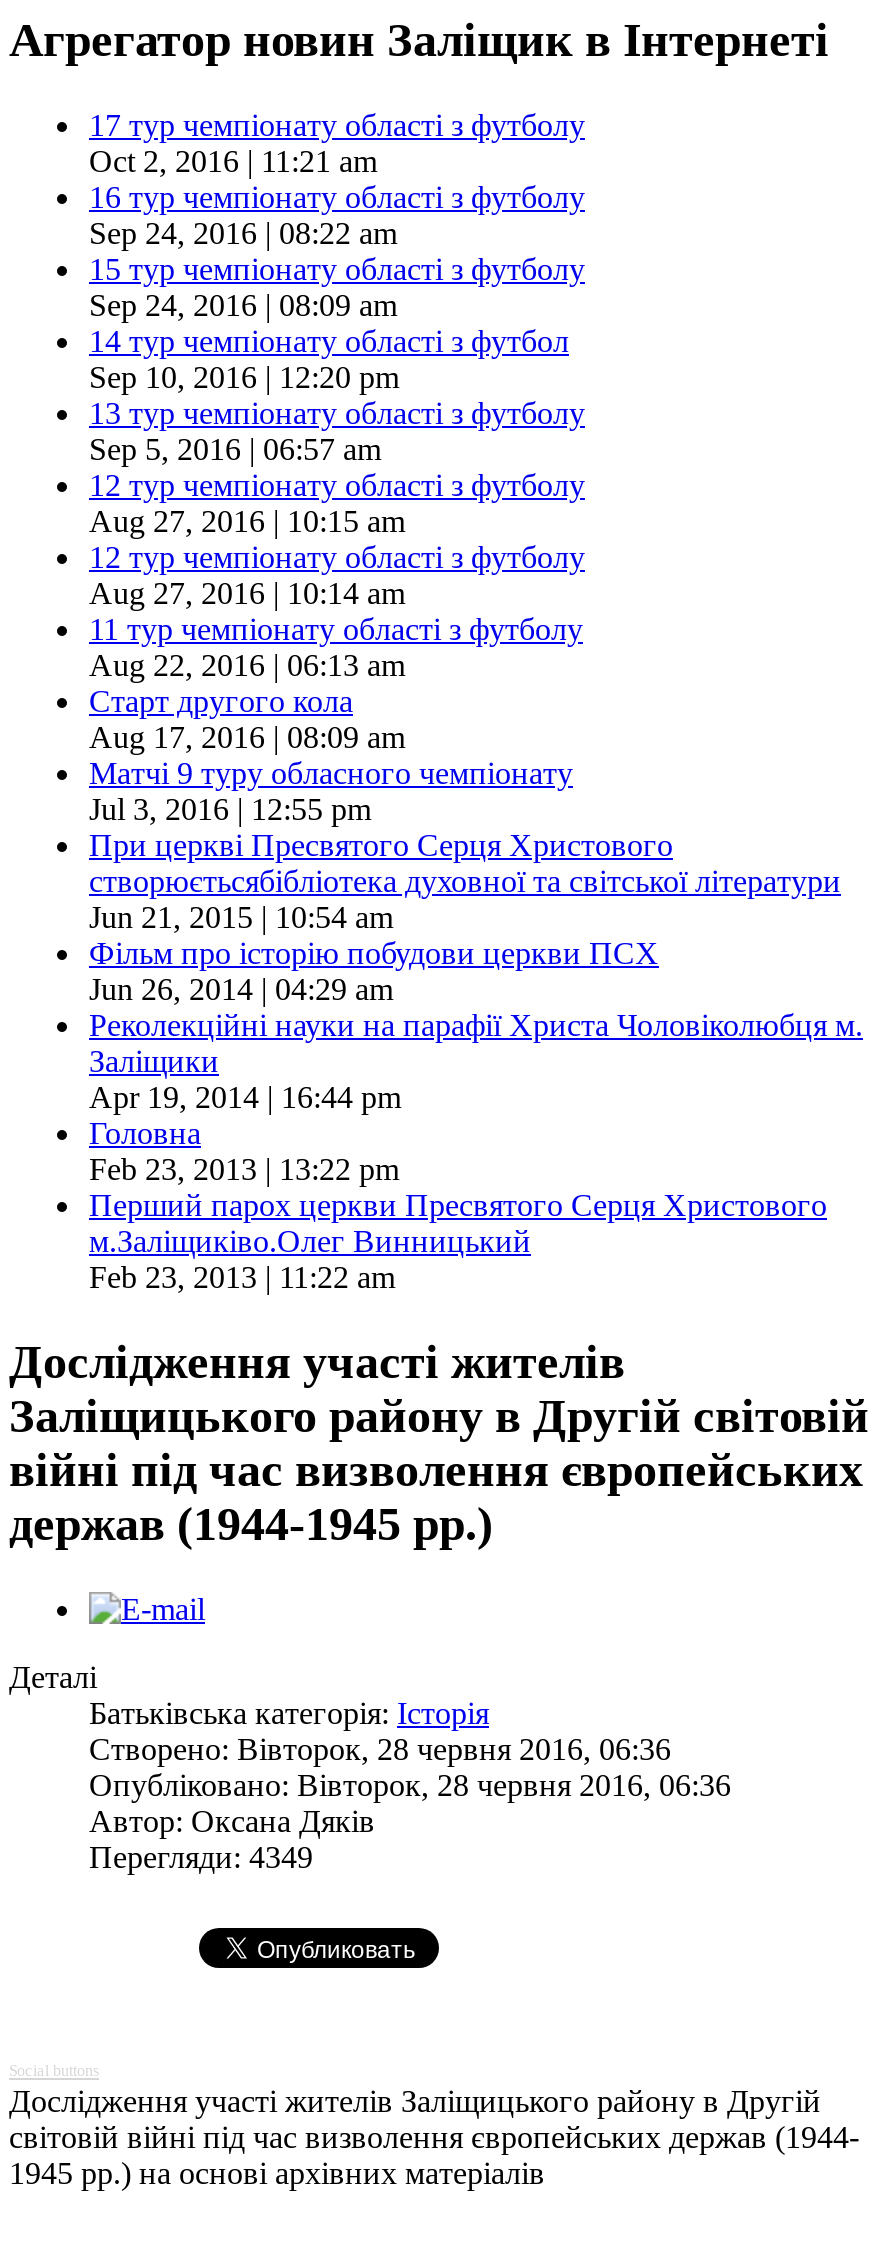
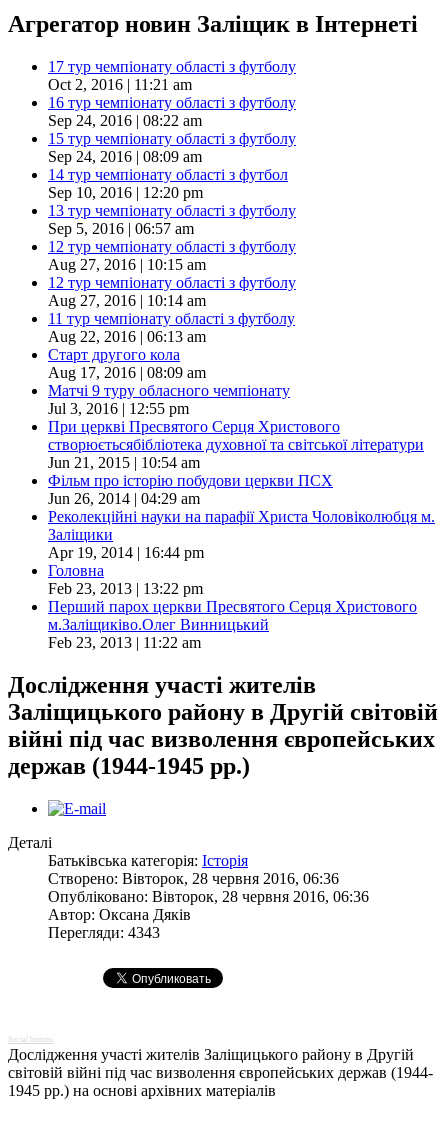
- Перегляди: 4349
+ Перегляди: 4343
